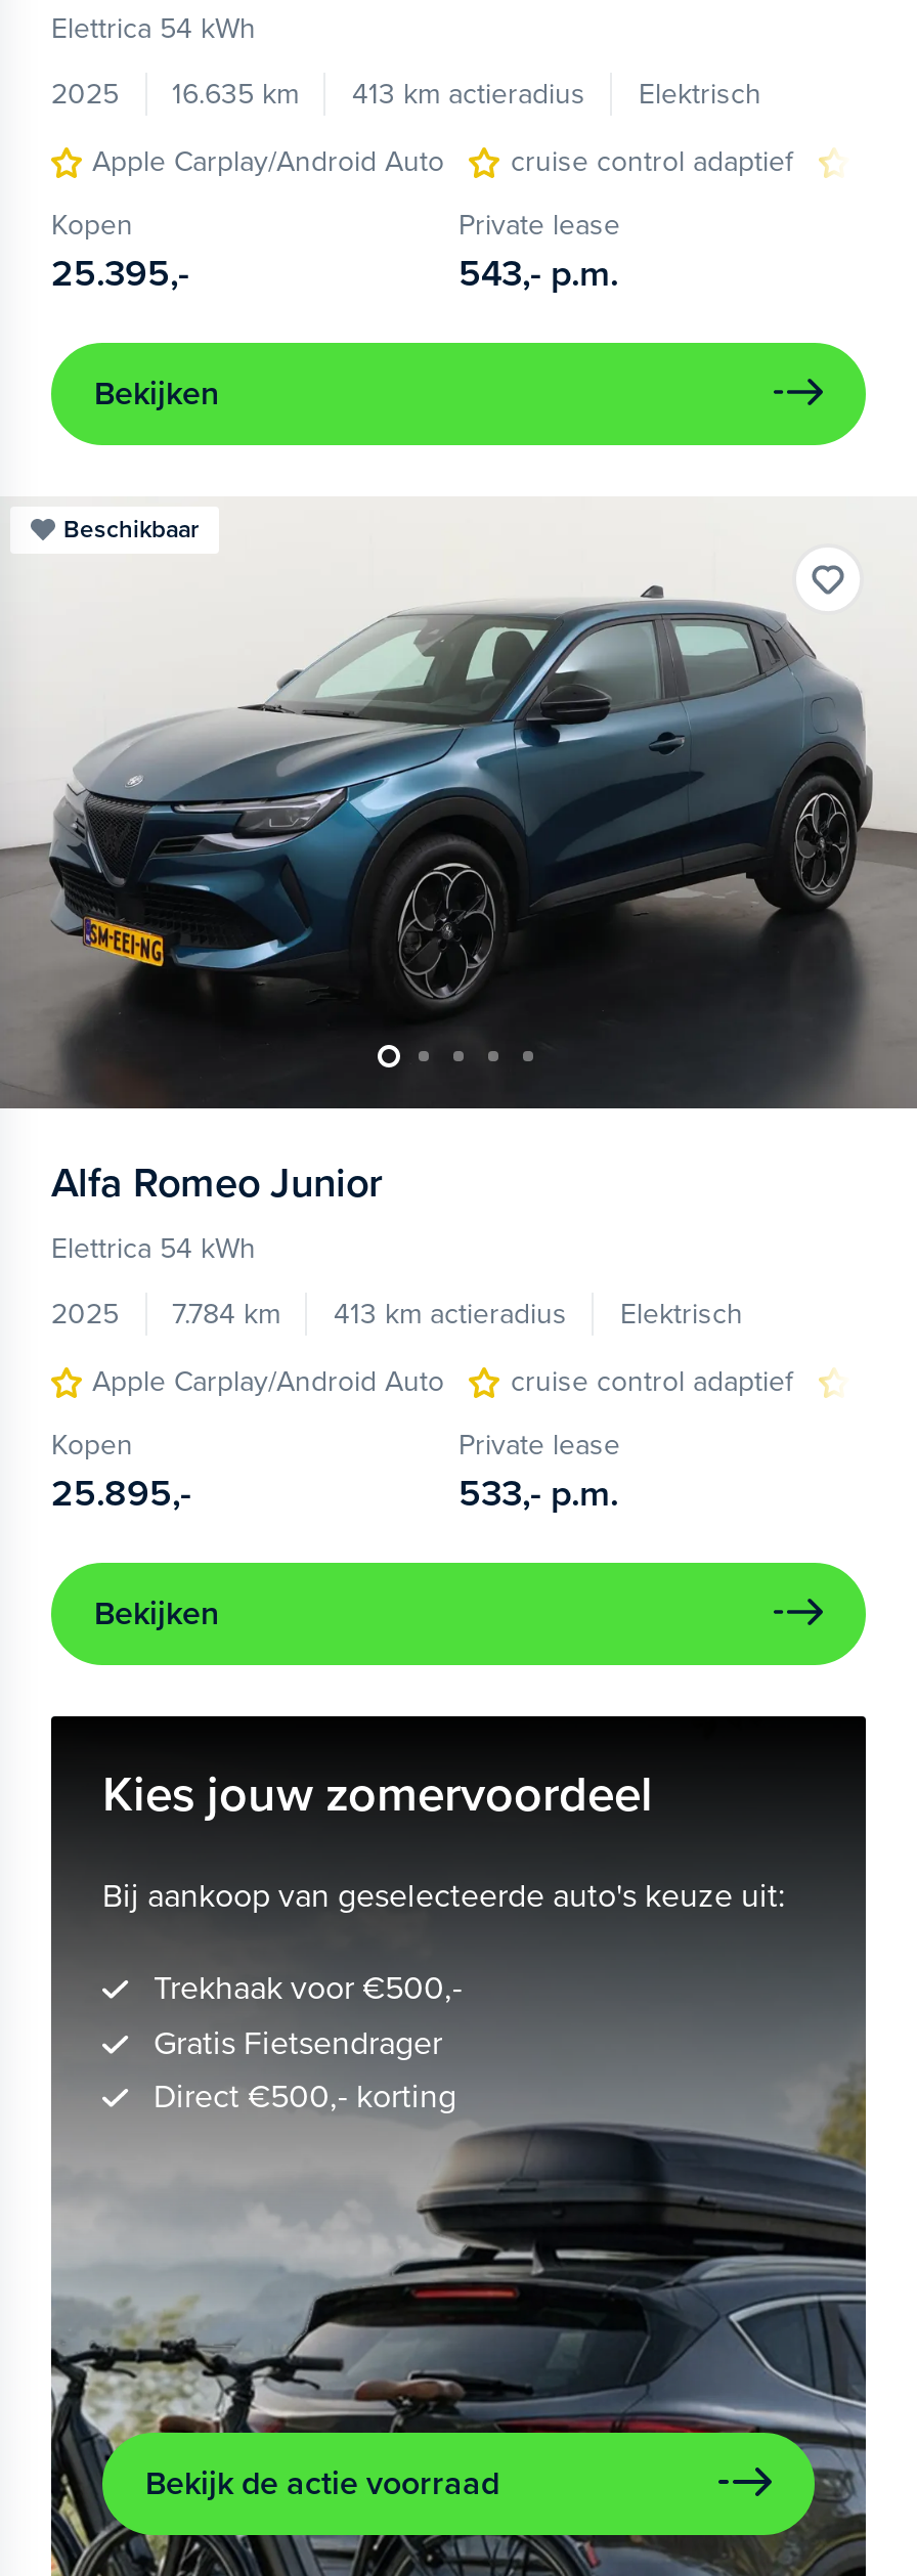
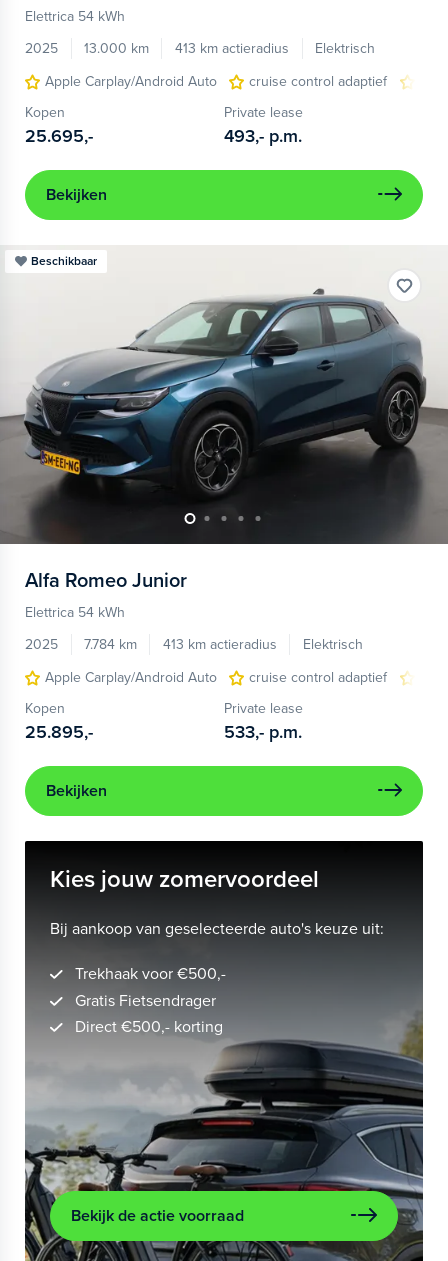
- 2025 16.635 km 413 km actieradius Elektrisch
+ 2025 13.000 km 413 km actieradius Elektrisch

- 25.395,-
+ 25.695,-

- 543,- p.m.
+ 493,- p.m.
